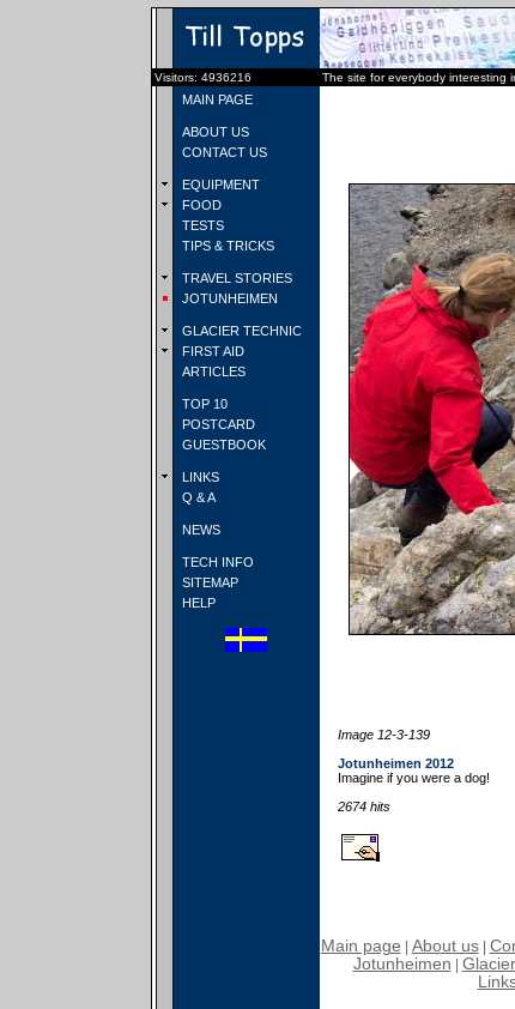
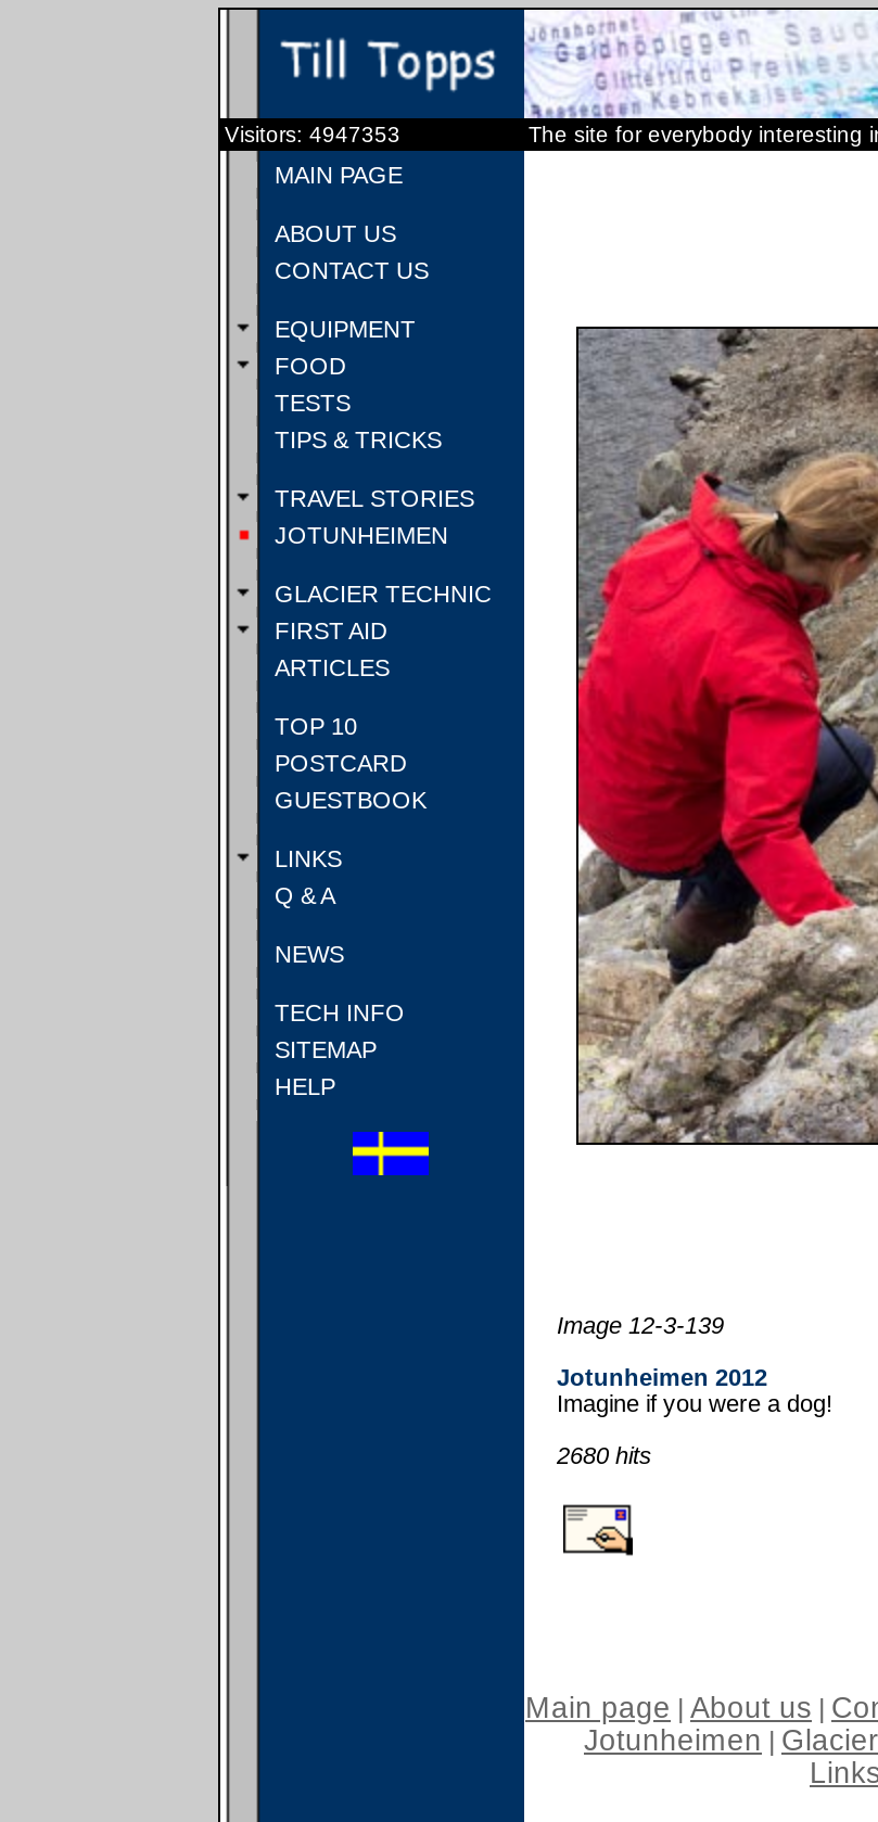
- Visitors: 4936216
+ Visitors: 4947353

- 2674 hits
+ 2680 hits
